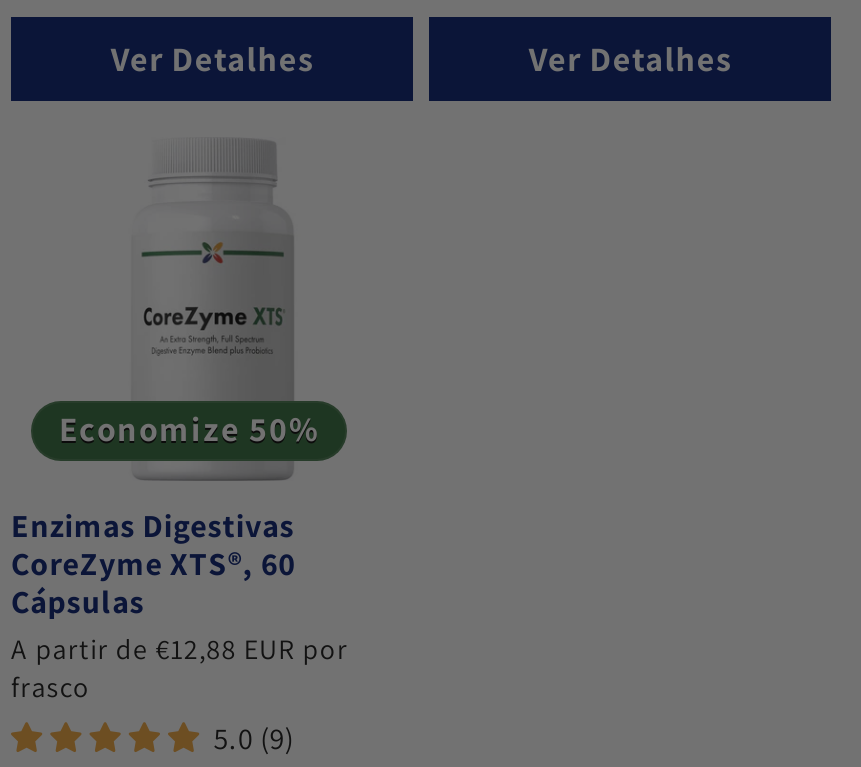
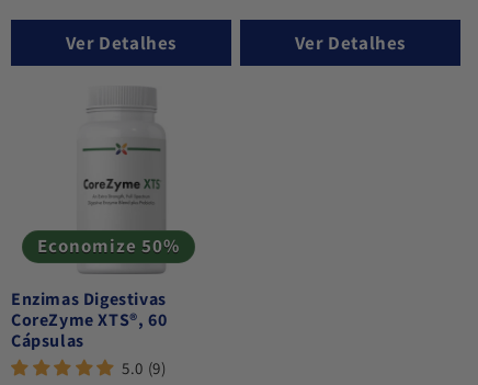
- A partir de €12,88 EUR por
- frasco
